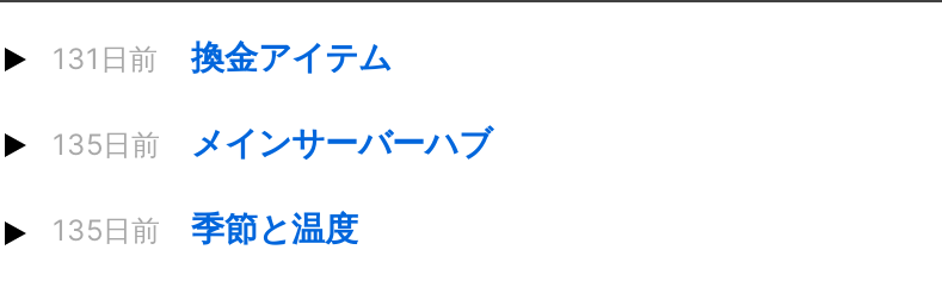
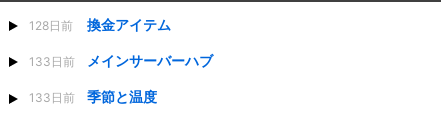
- 131日前 換金アイテム
+ 128日前 換金アイテム

- 135日前 メインサーバーハブ
+ 133日前 メインサーバーハブ

- 135日前 季節と温度
+ 133日前 季節と温度
